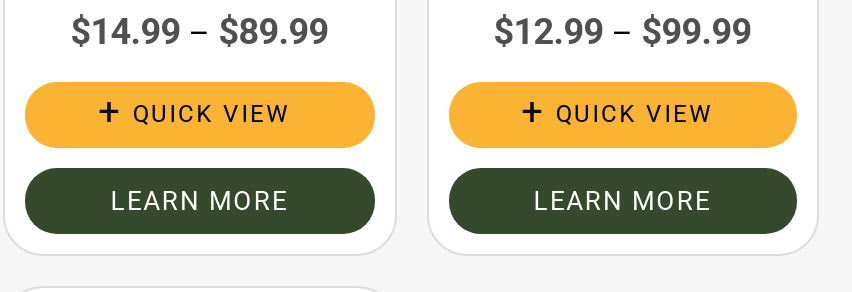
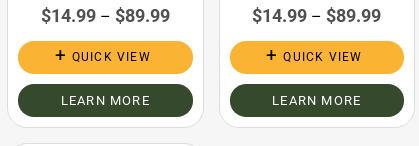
- $12.99 – $99.99
+ $14.99 – $89.99
